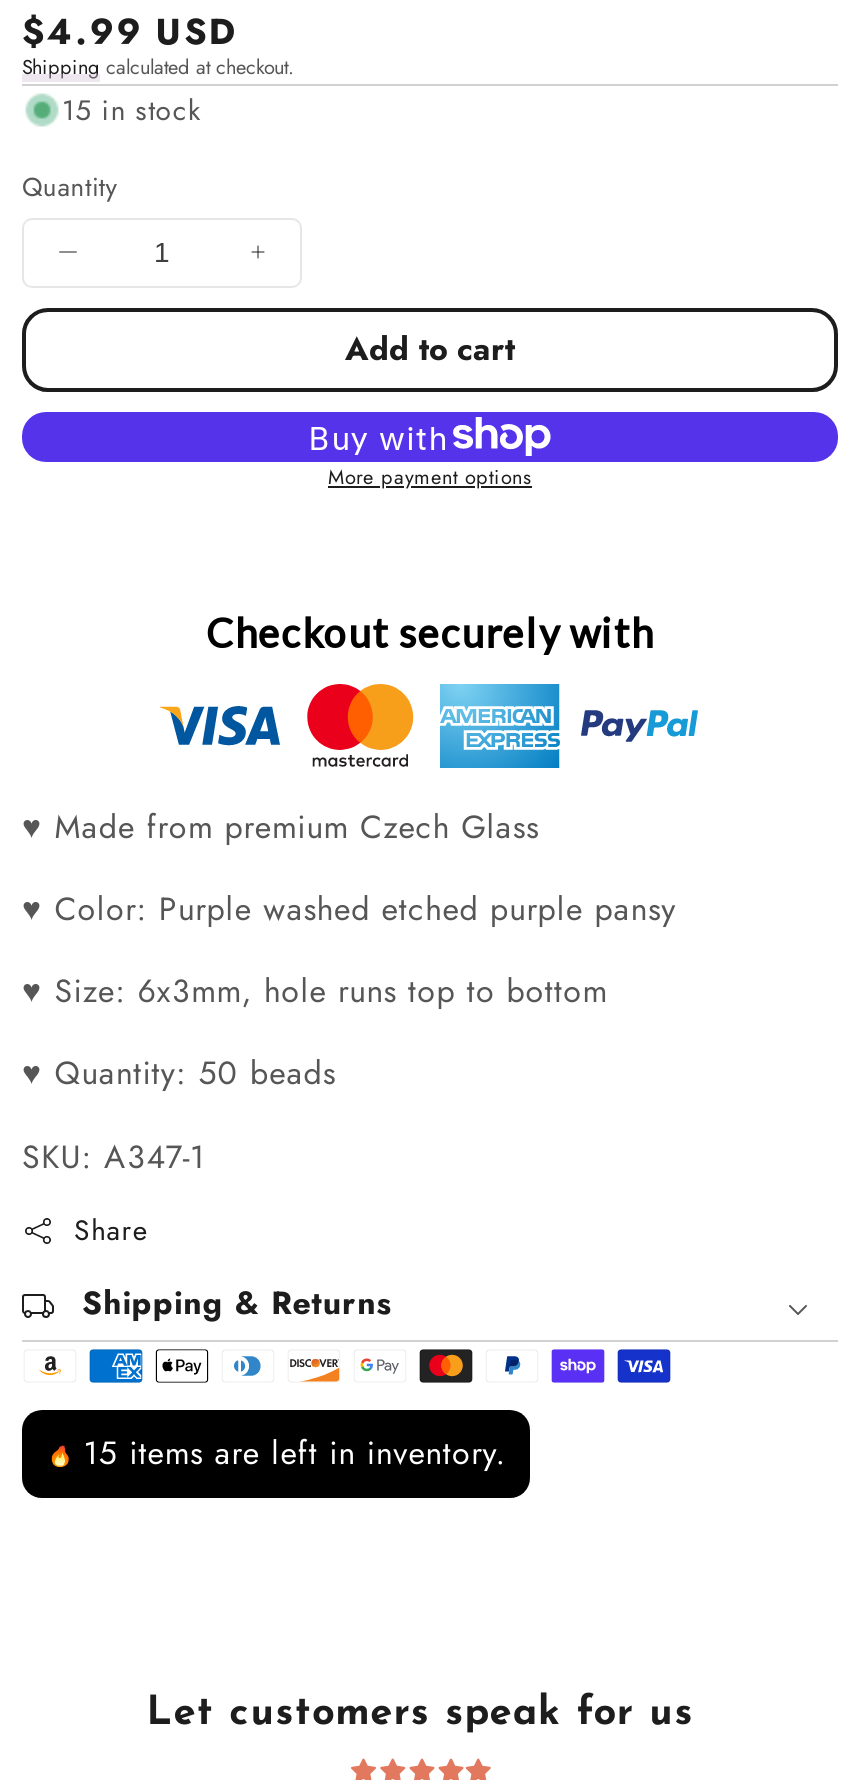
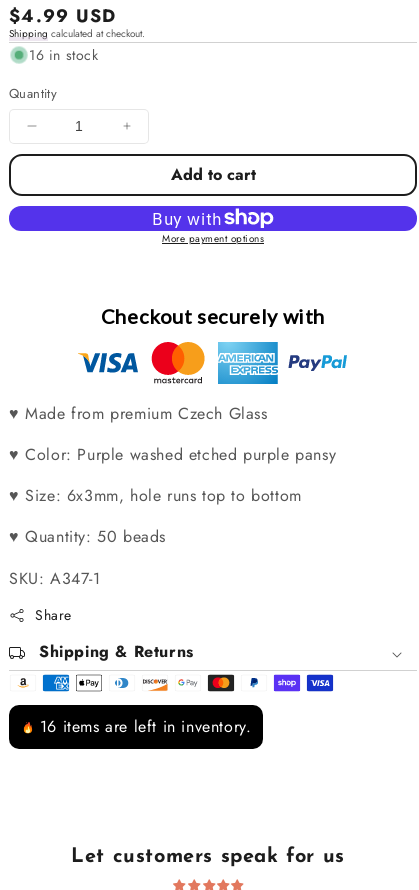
- 15 in stock
+ 16 in stock

- 15 items are left in inventory.
+ 16 items are left in inventory.
